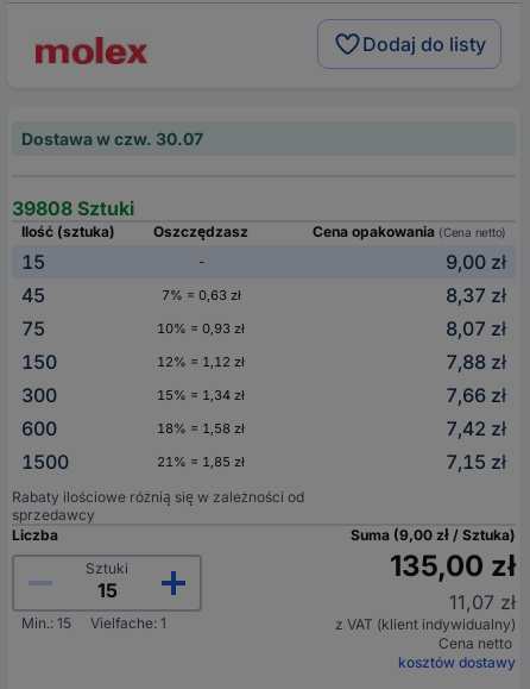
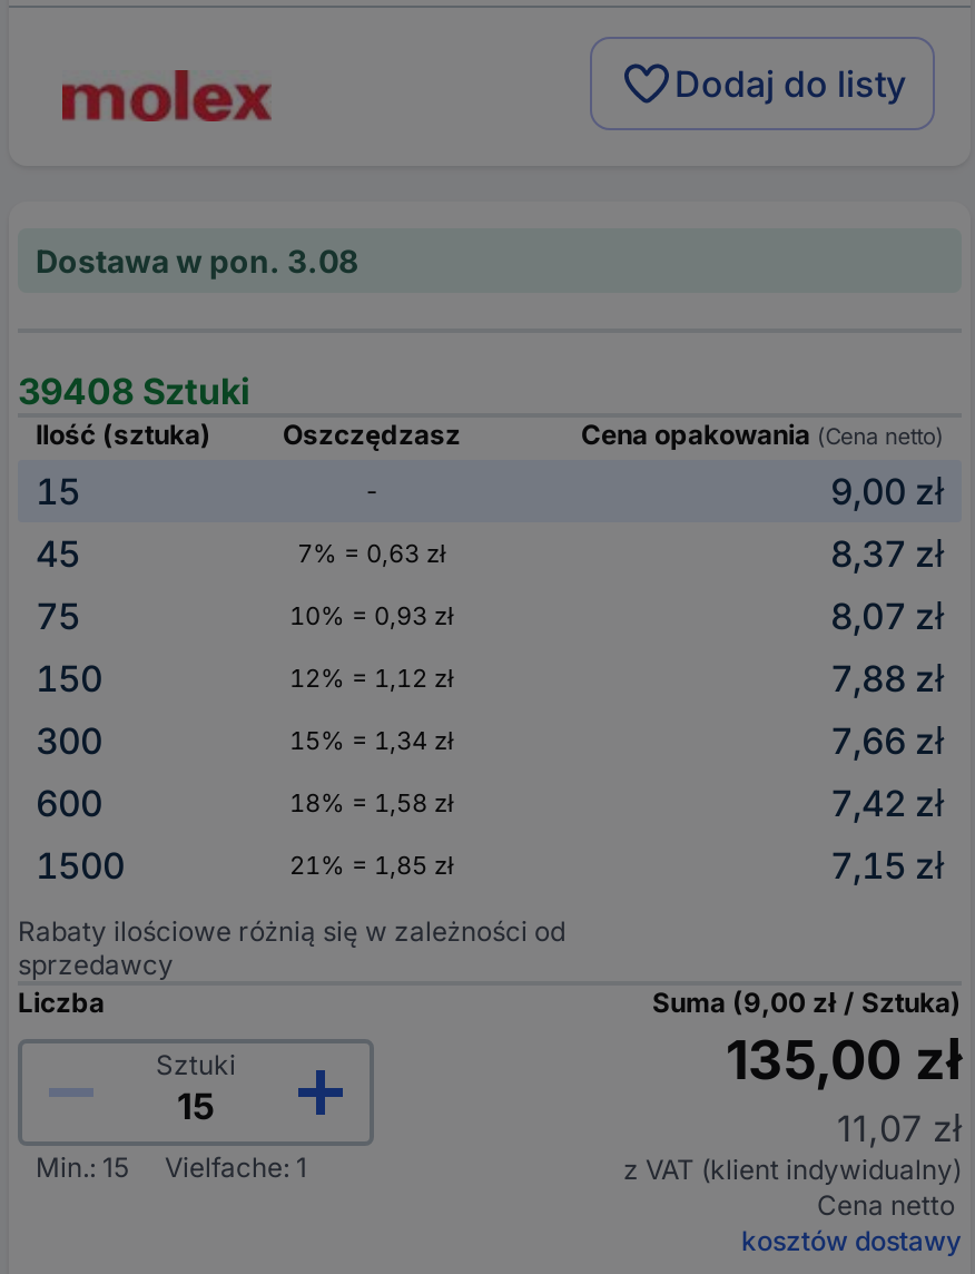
- Dostawa w czw. 30.07
+ Dostawa w pon. 3.08

- 39808 Sztuki
+ 39408 Sztuki
